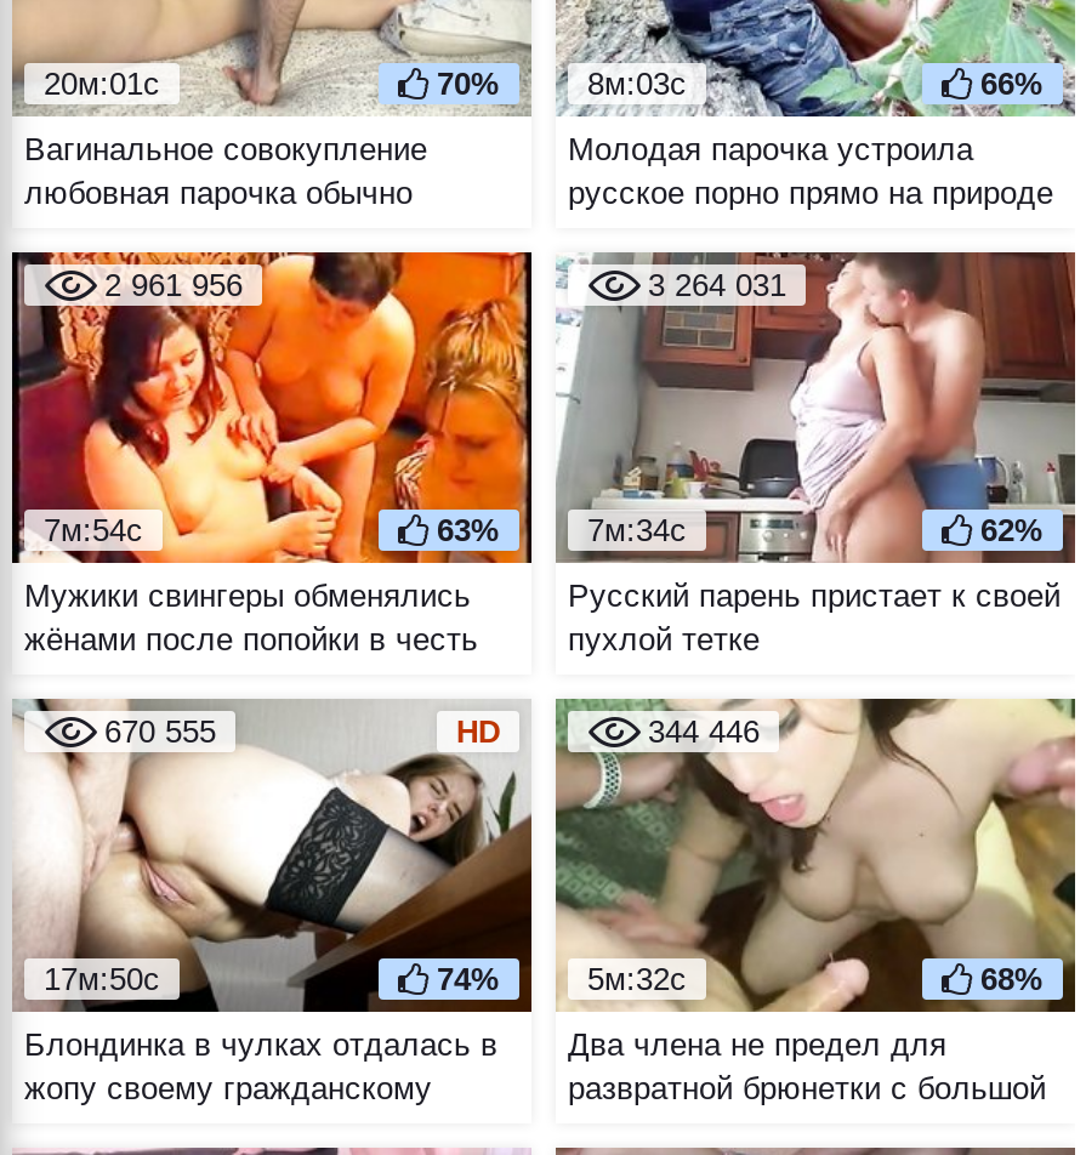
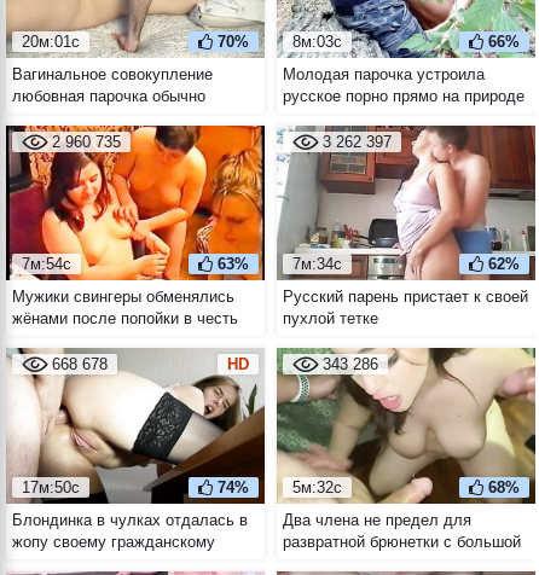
- 2 961 956
+ 2 960 735

- 3 264 031
+ 3 262 397

- 670 555
+ 668 678

- 344 446
+ 343 286
